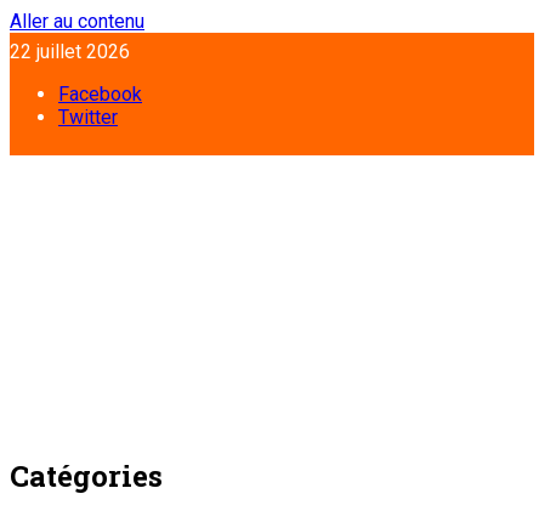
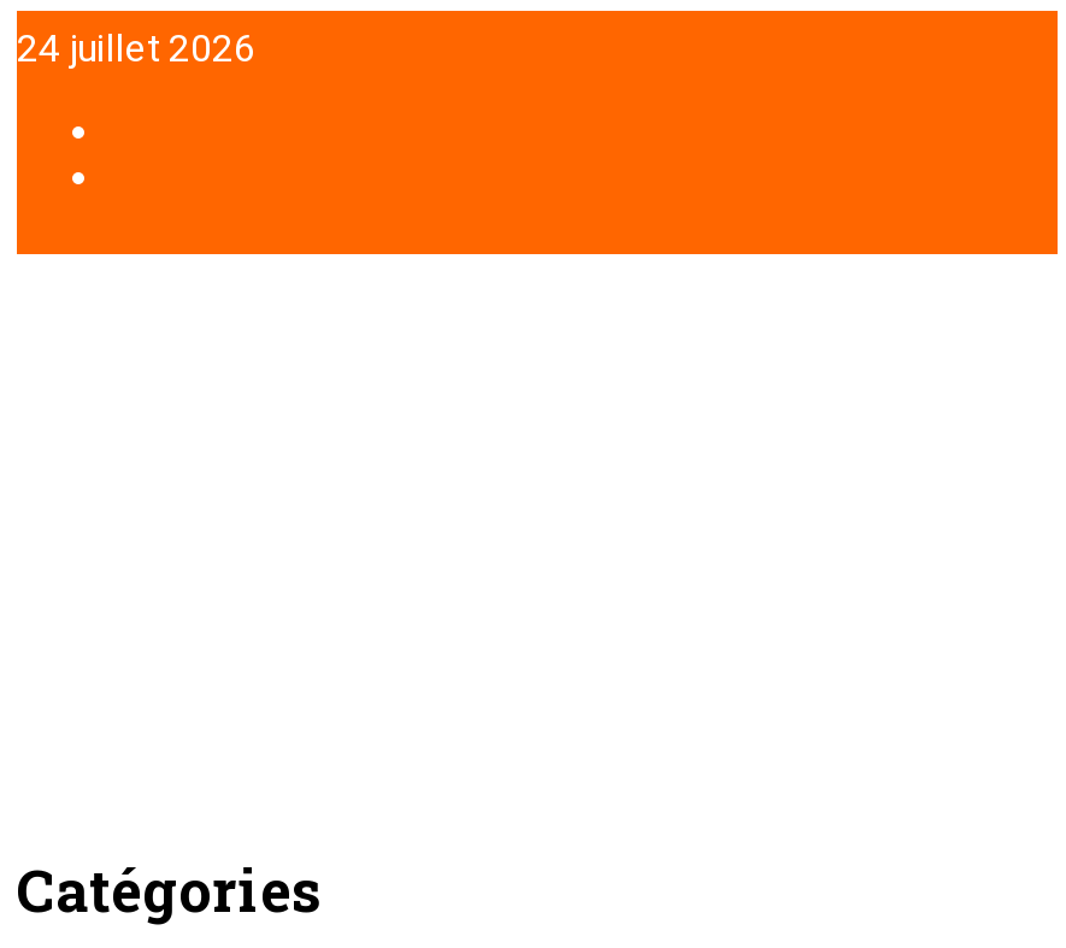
- Aller au contenu
- 22 juillet 2026
- Facebook
- Twitter
+ 24 juillet 2026
